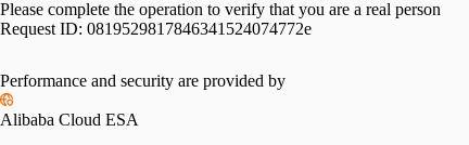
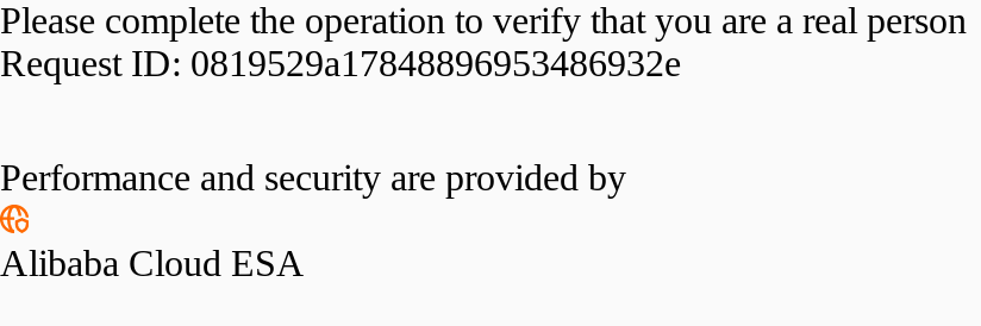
- Request ID: 0819529817846341524074772e
+ Request ID: 0819529a17848896953486932e
